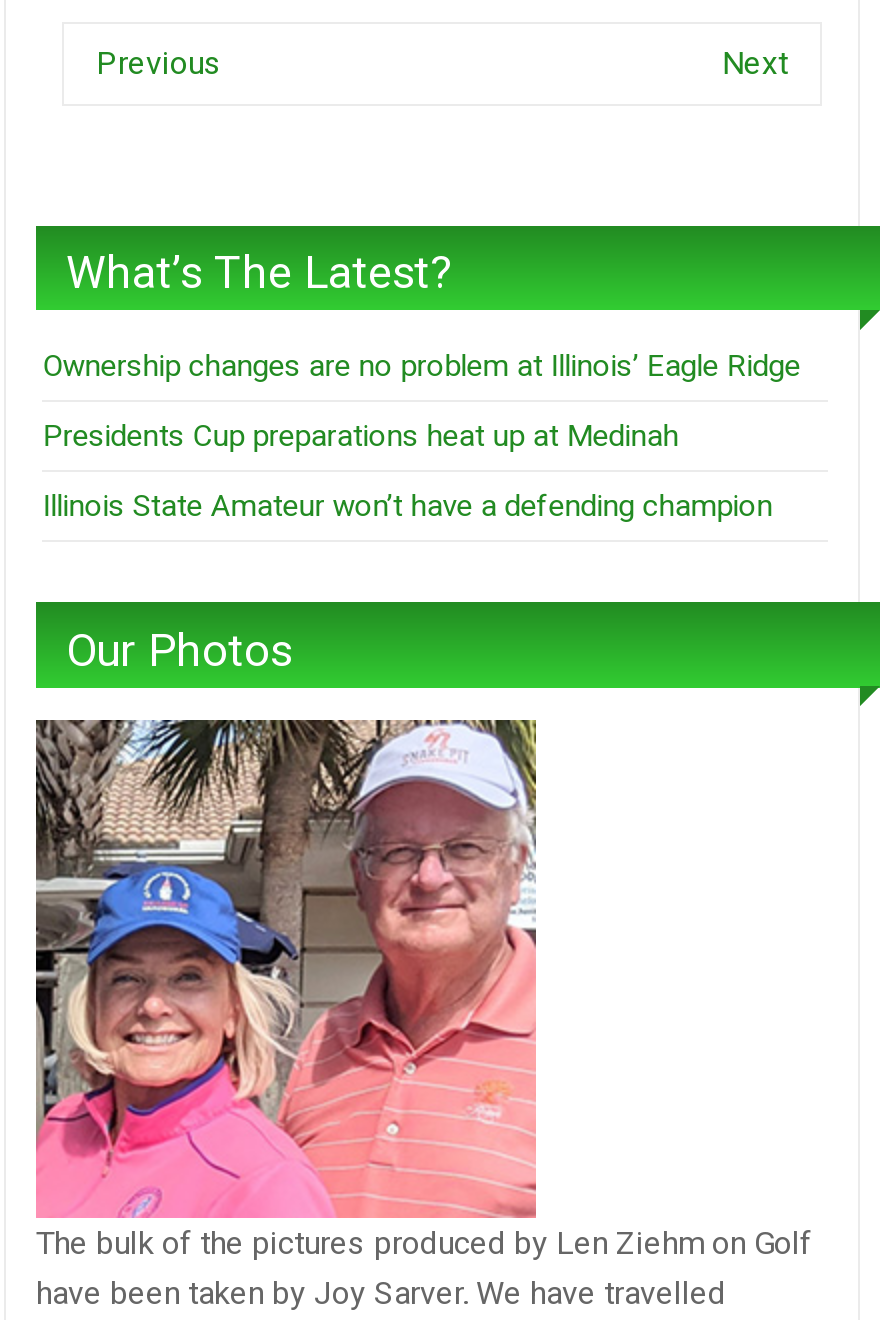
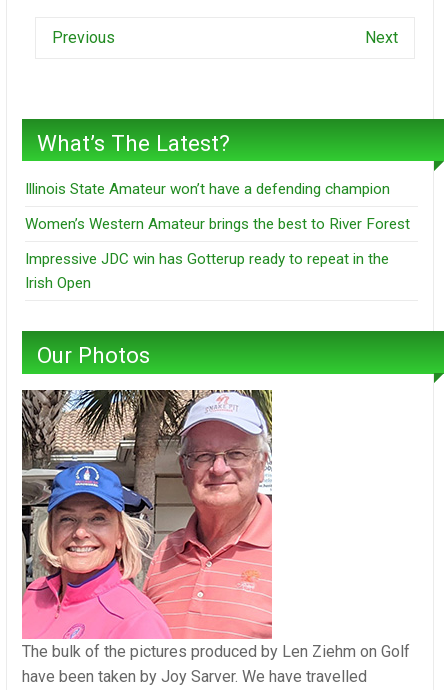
- Ownership changes are no problem at Illinois’ Eagle Ridge
- Presidents Cup preparations heat up at Medinah

moved up: Illinois State Amateur won’t have a defending champion

+ Women’s Western Amateur brings the best to River Forest
+ Impressive JDC win has Gotterup ready to repeat in the
+ Irish Open
